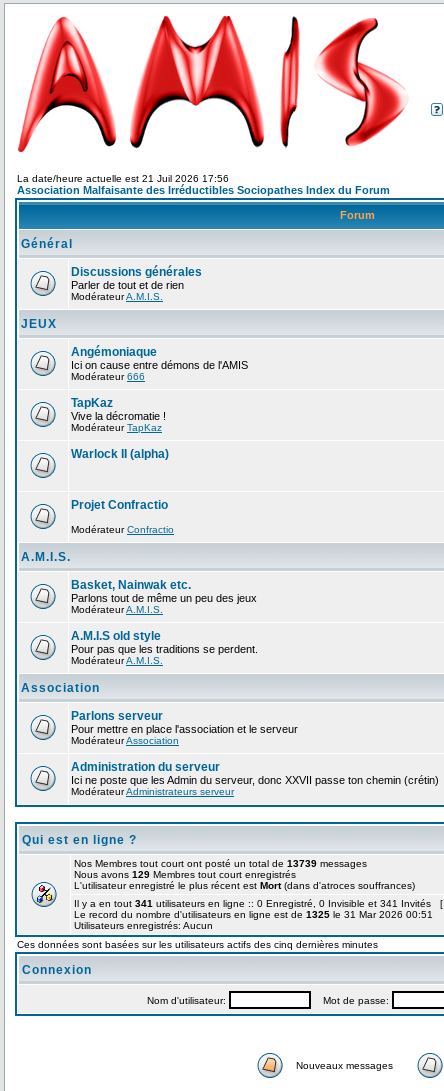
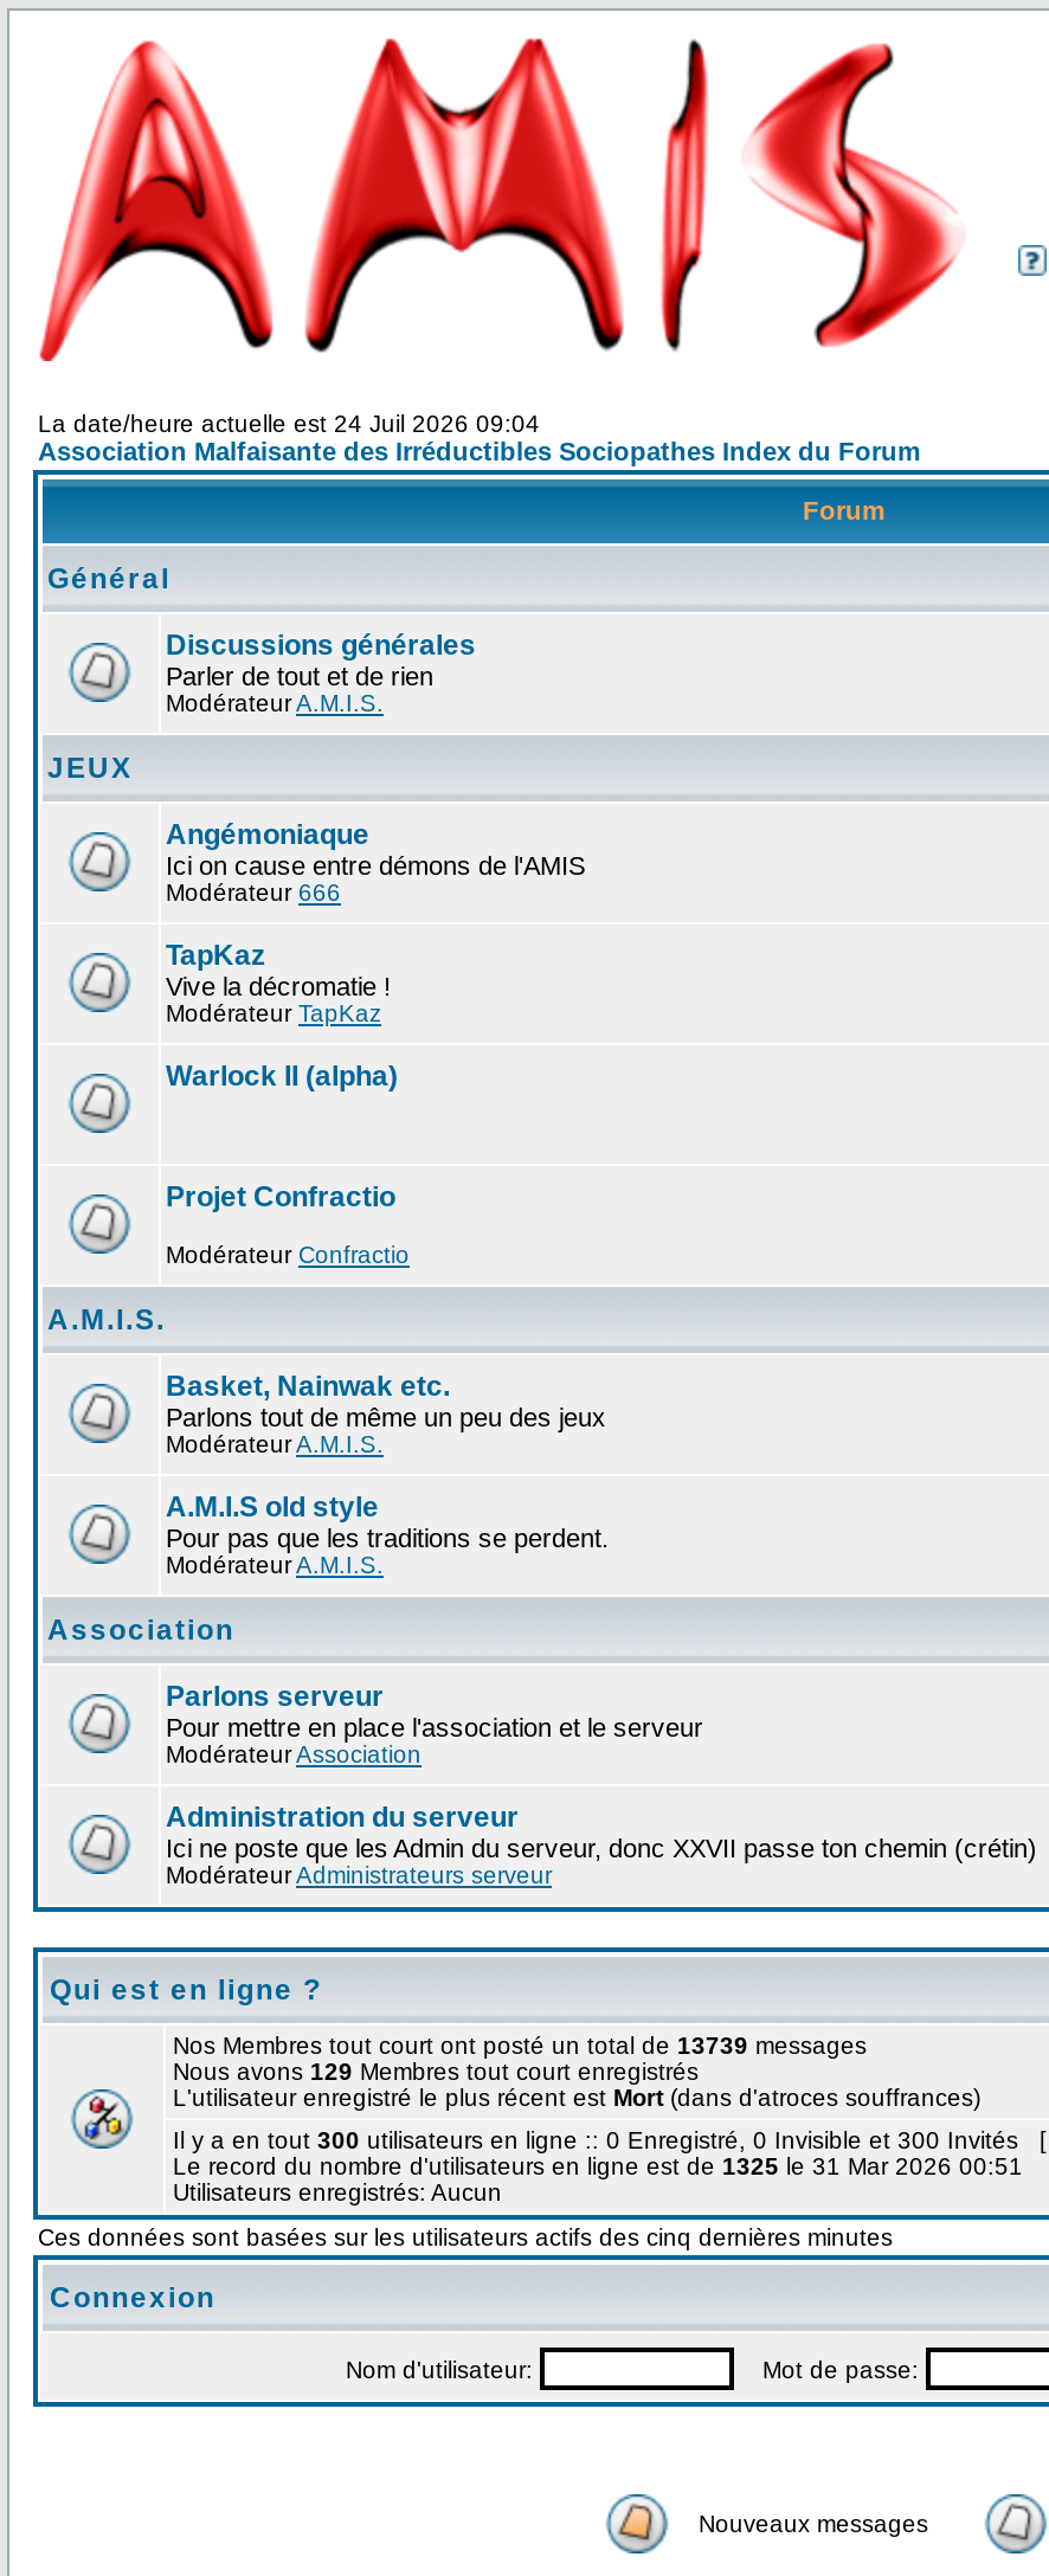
- La date/heure actuelle est 21 Juil 2026 17:56
+ La date/heure actuelle est 24 Juil 2026 09:04

- Il y a en tout 341 utilisateurs en ligne :: 0 Enregistré, 0 Invisible et 341 Invités [
+ Il y a en tout 300 utilisateurs en ligne :: 0 Enregistré, 0 Invisible et 300 Invités [
